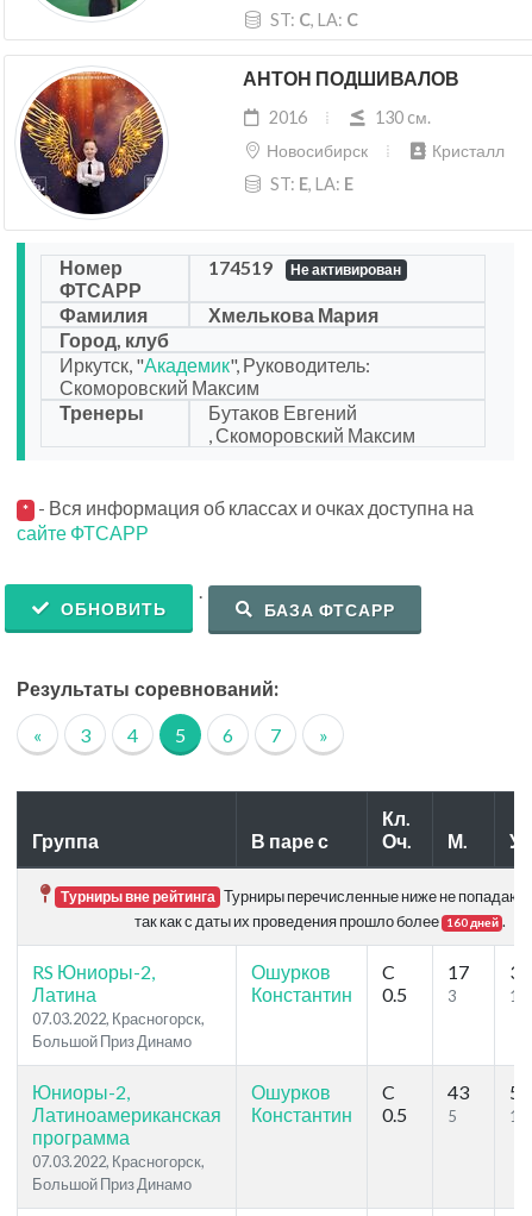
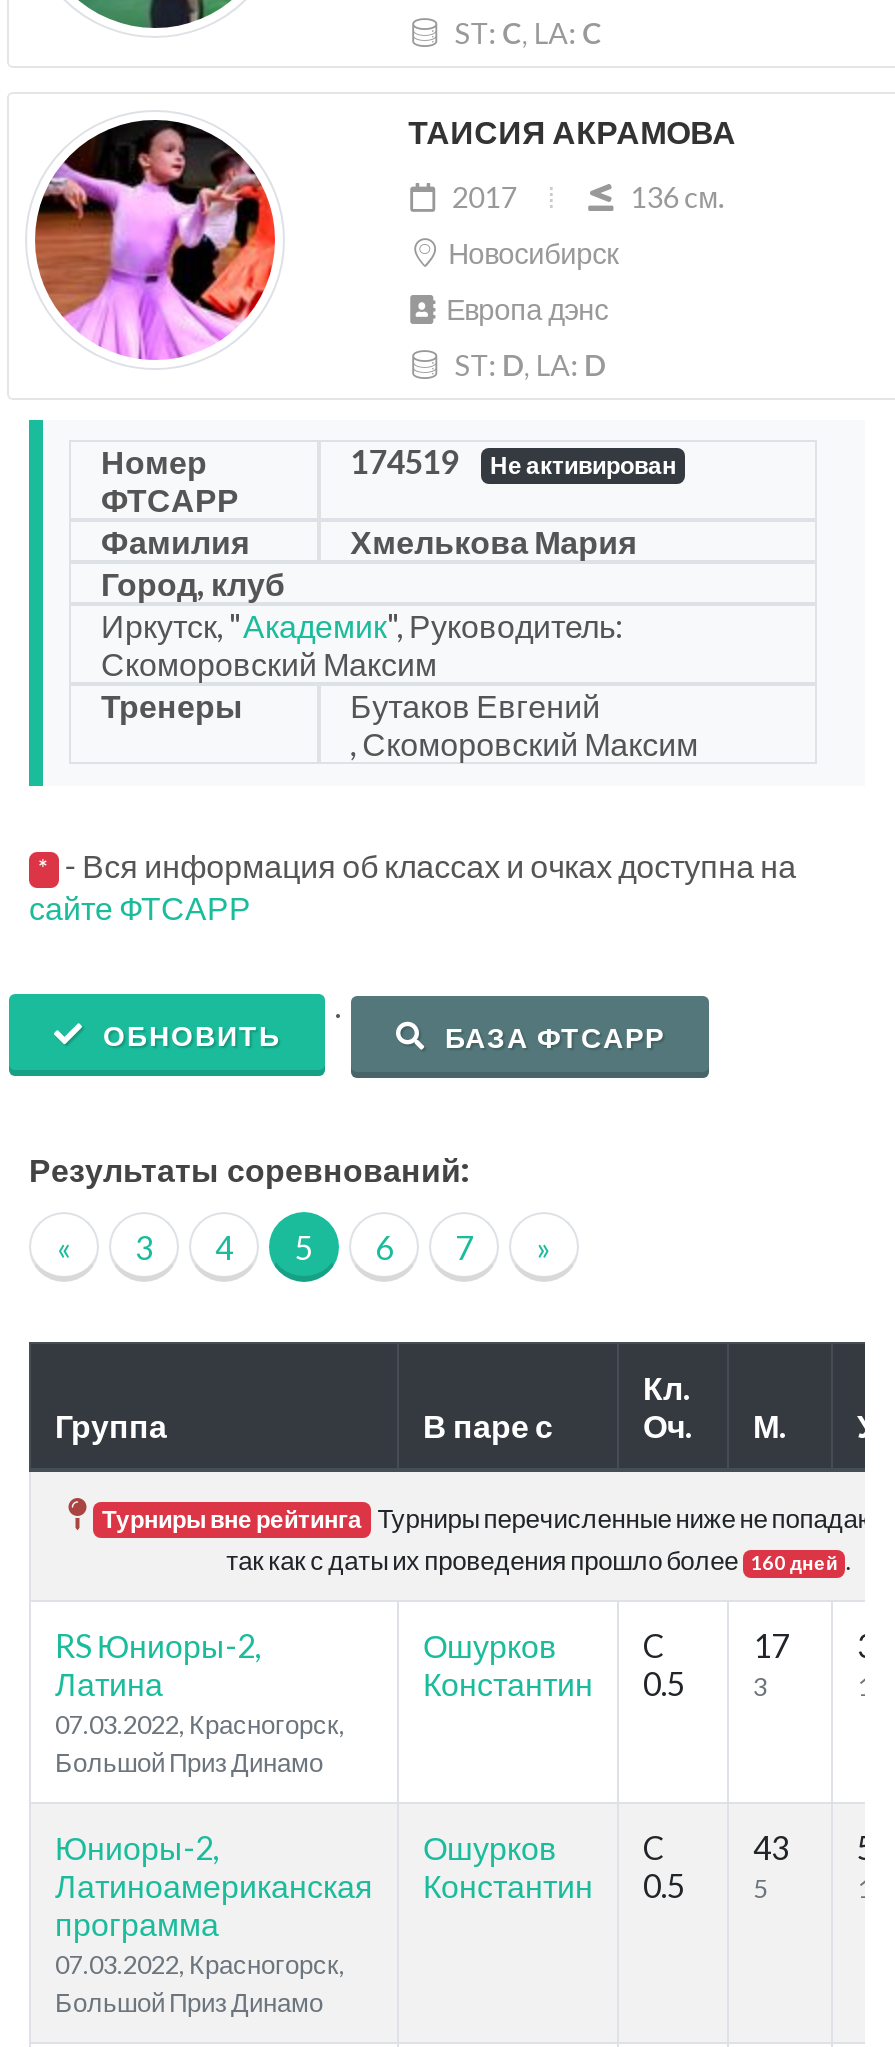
- [image]
+ [image]

- АНТОН ПОДШИВАЛОВ
+ ТАИСИЯ АКРАМОВА

- 2016
- 130 cм.
+ 2017
+ 136 cм.

- Кристалл
+ Европа дэнс

- ST: E, LA: E
+ ST: D, LA: D
